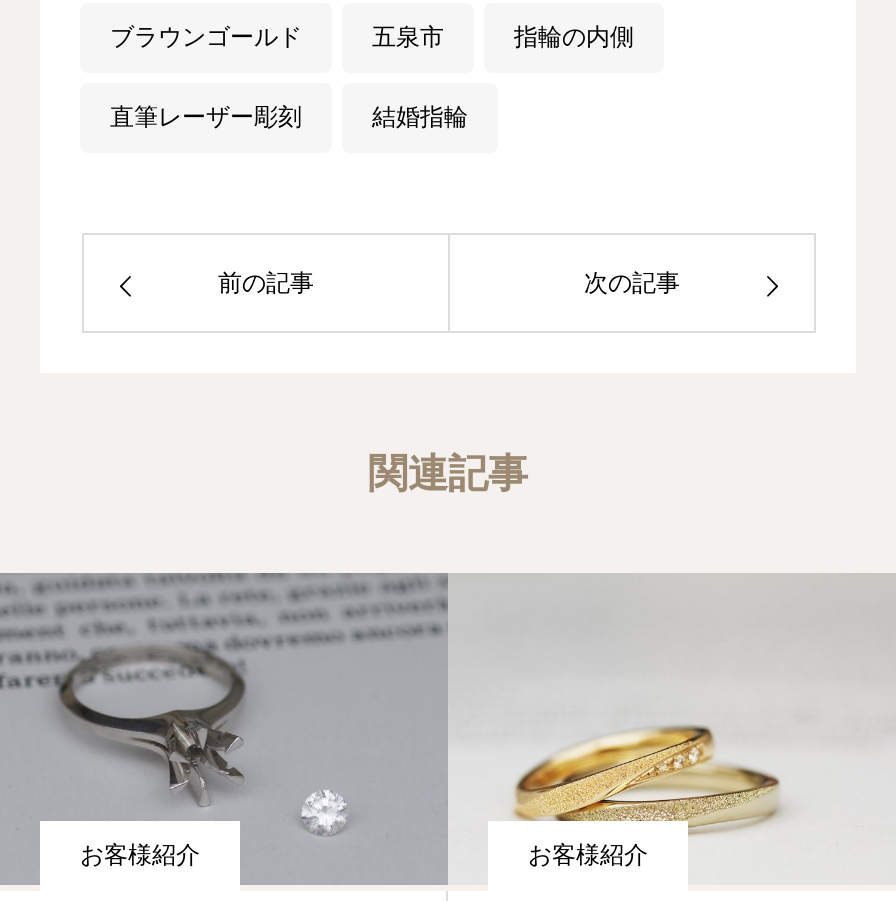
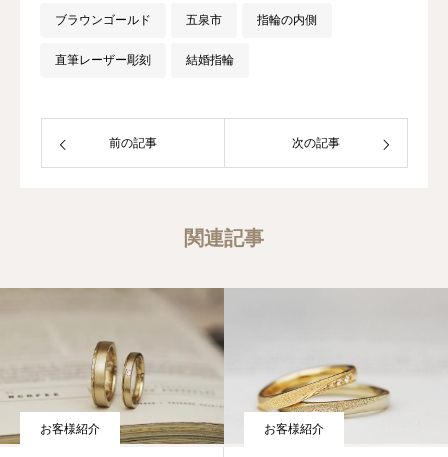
- [image]
+ [image]
